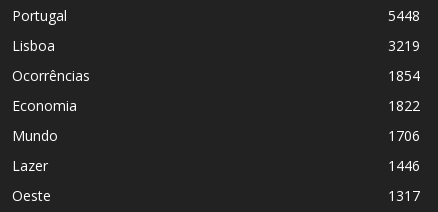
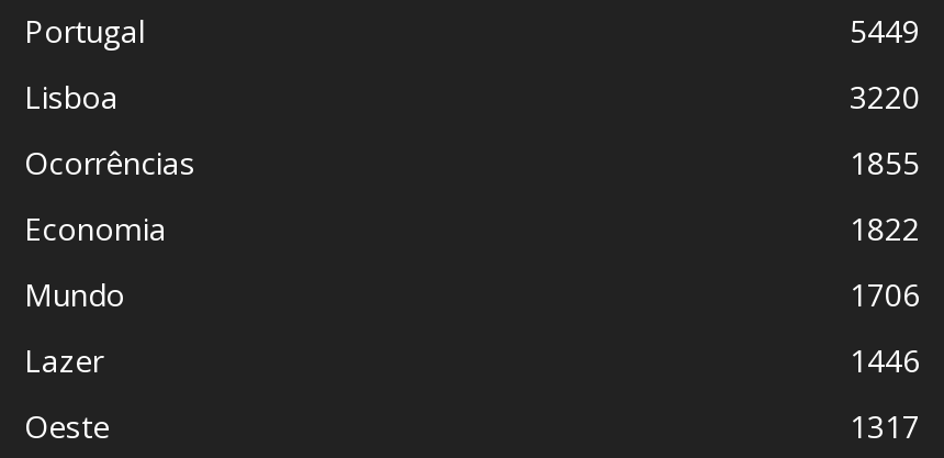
- 5448
+ 5449

- 3219
+ 3220

- 1854
+ 1855
